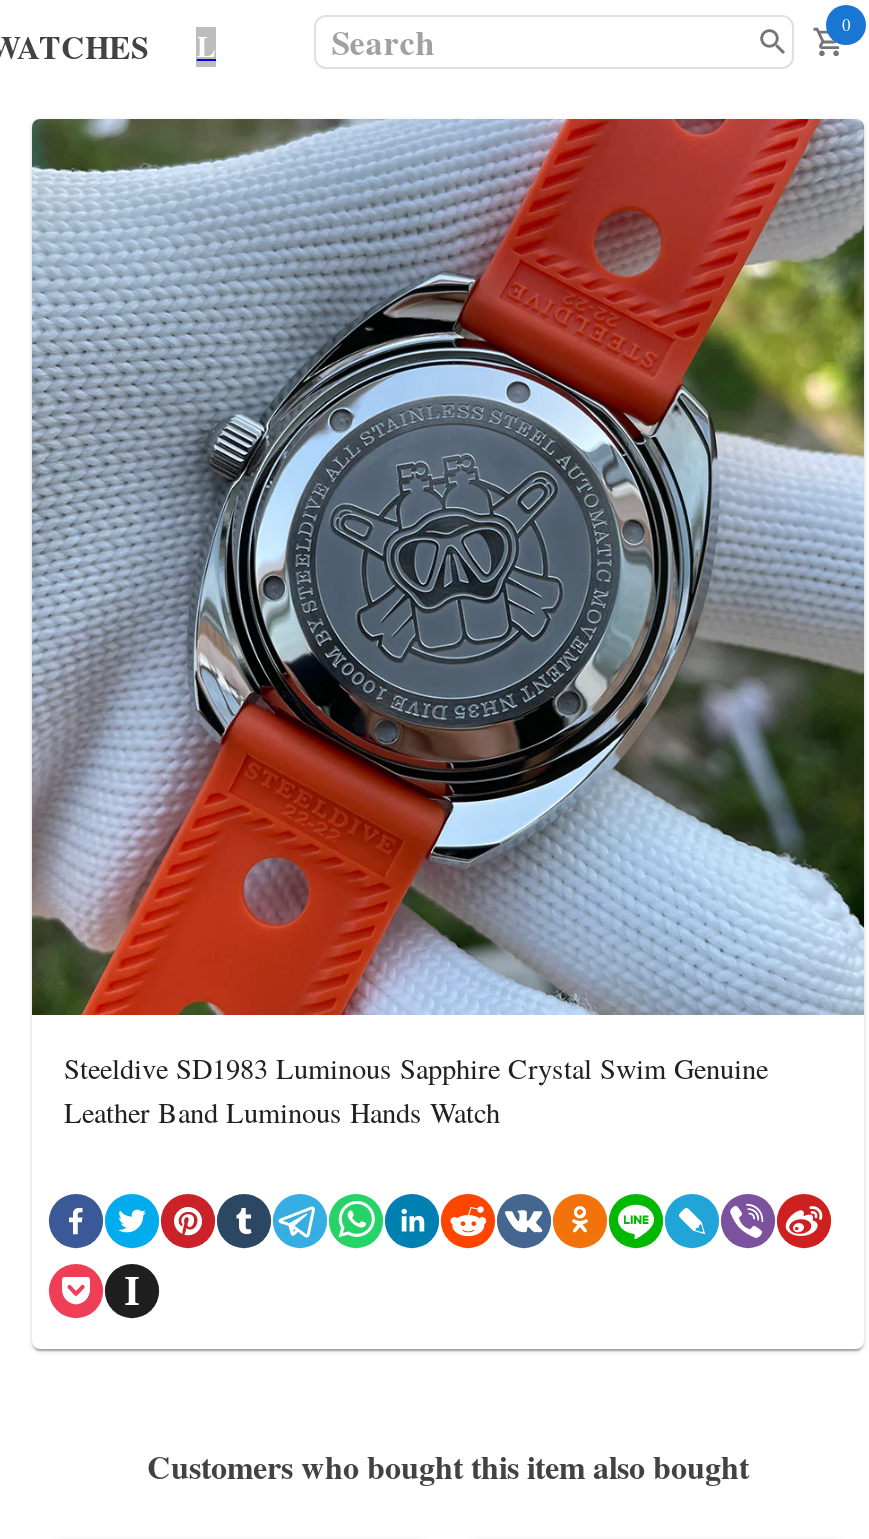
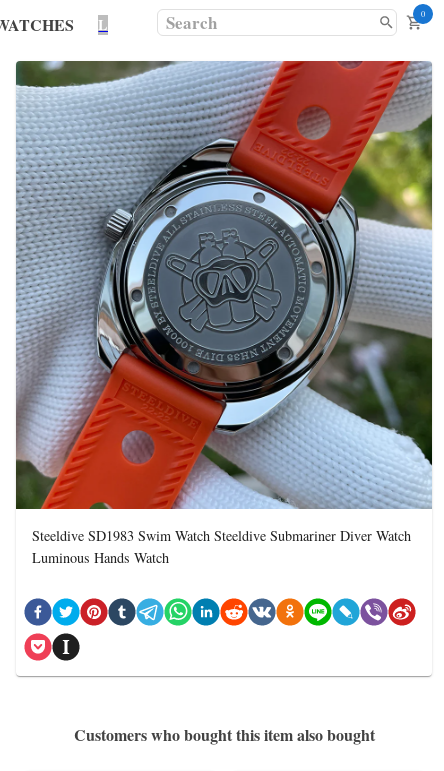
- Steeldive SD1983 Luminous Sapphire Crystal Swim Genuine
- Leather Band Luminous Hands Watch
+ Steeldive SD1983 Swim Watch Steeldive Submariner Diver Watch
+ Luminous Hands Watch
